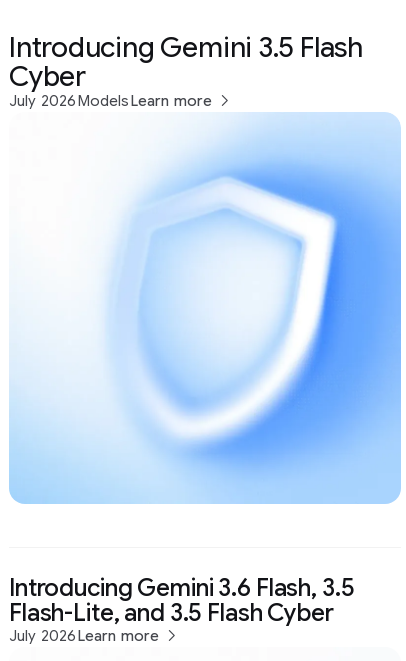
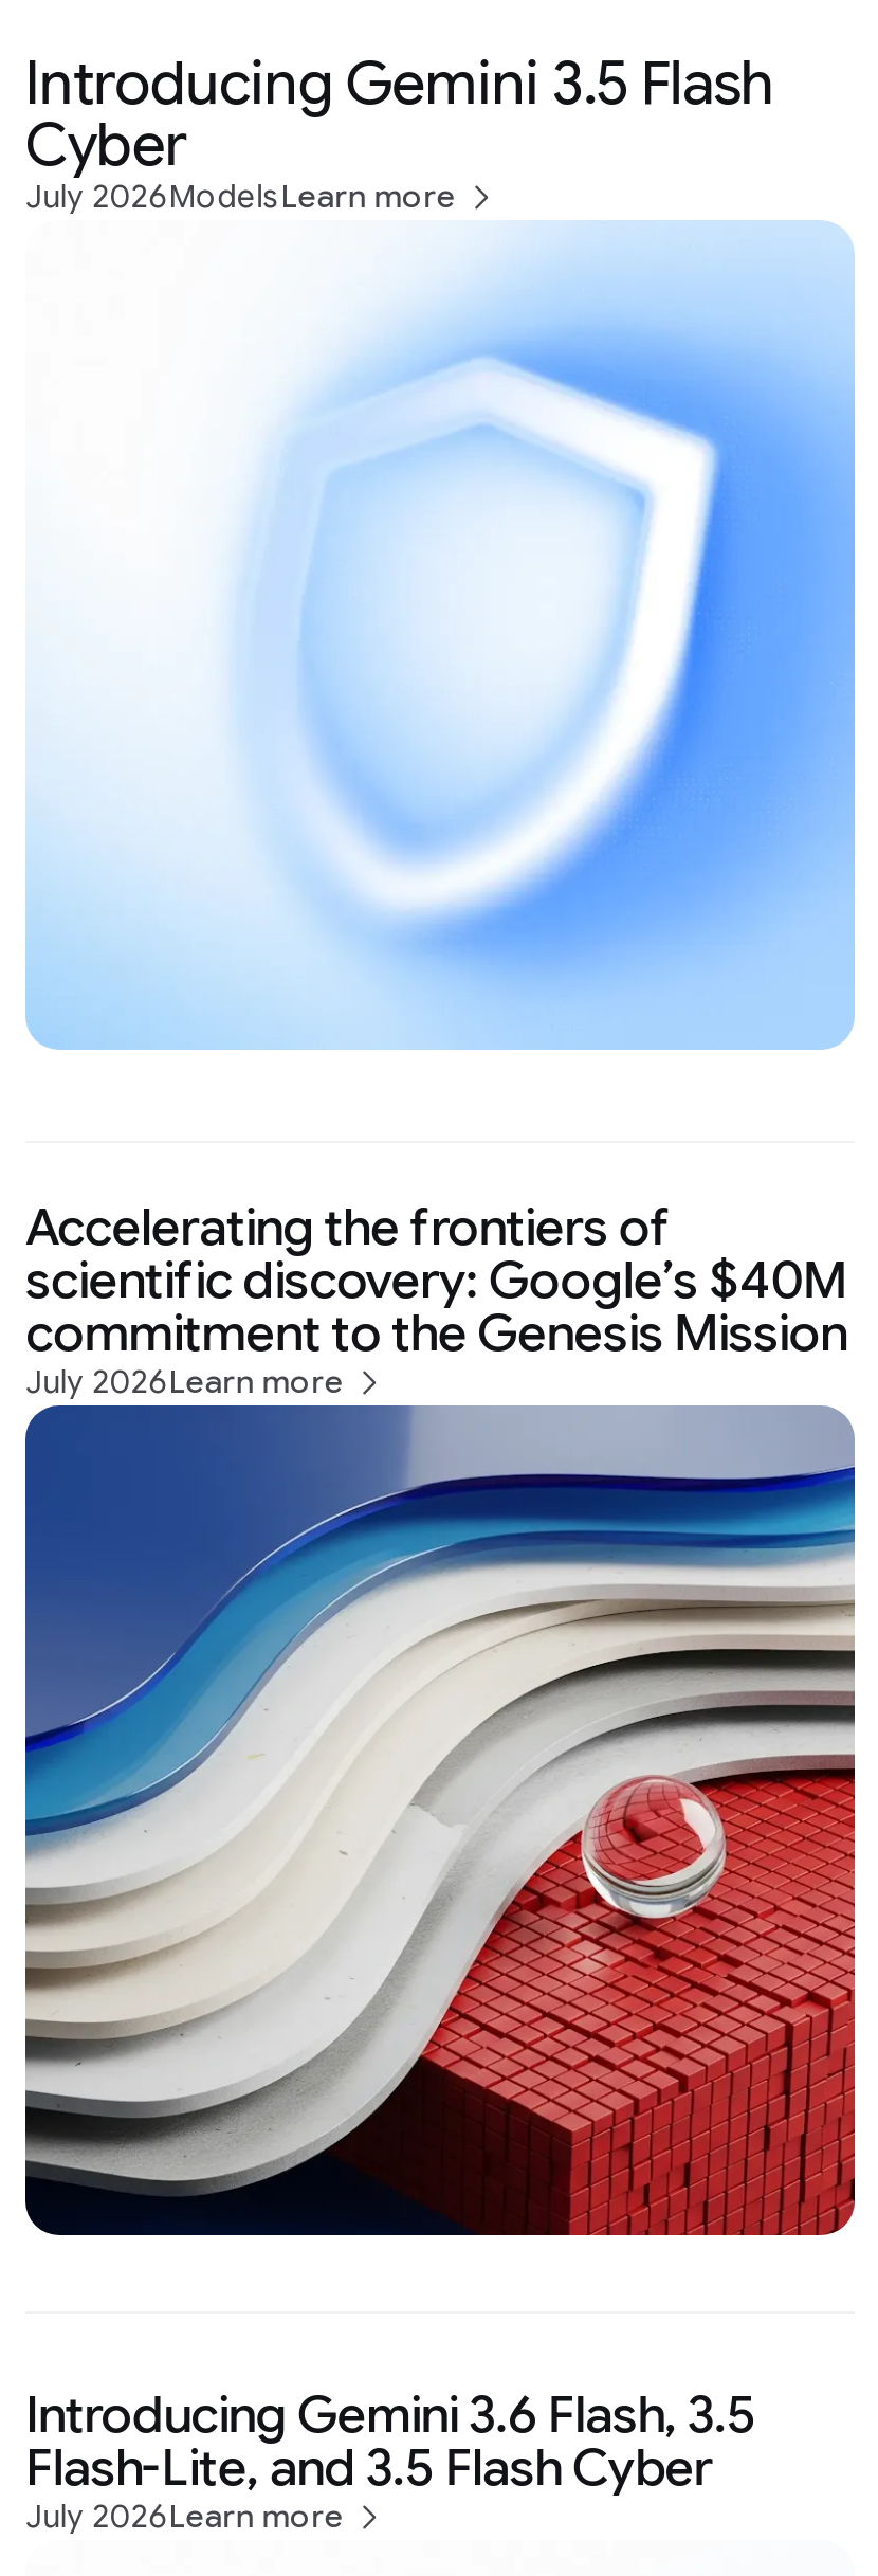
+ [image]

+ Accelerating the frontiers of
+ scientific discovery: Google’s $40M
+ commitment to the Genesis Mission
+ July 2026Learn more
